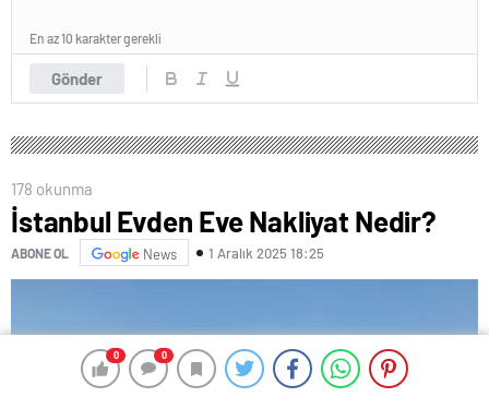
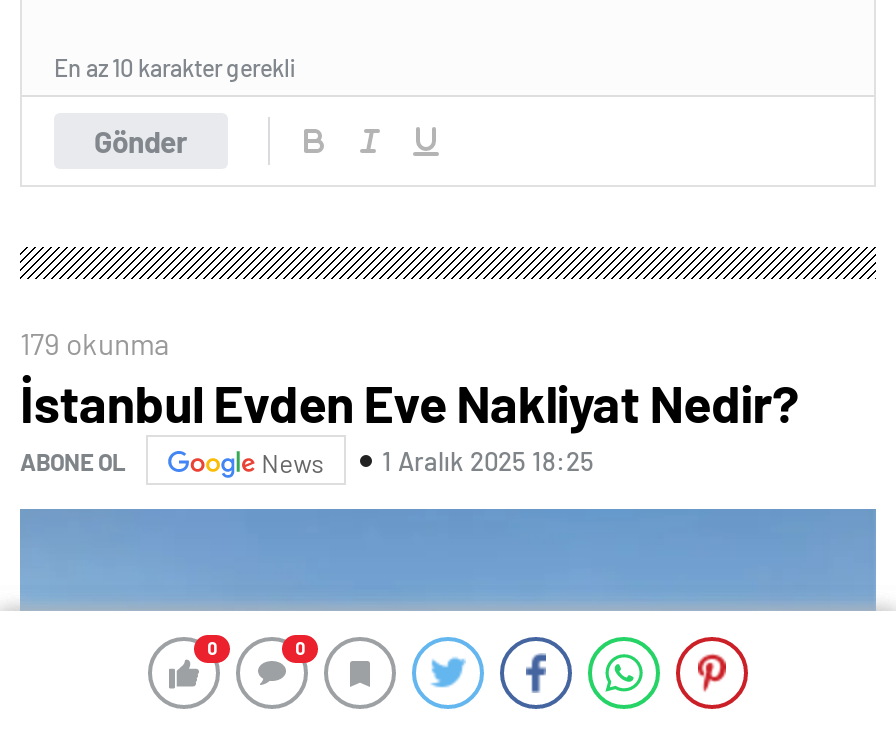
- 178 okunma
+ 179 okunma
